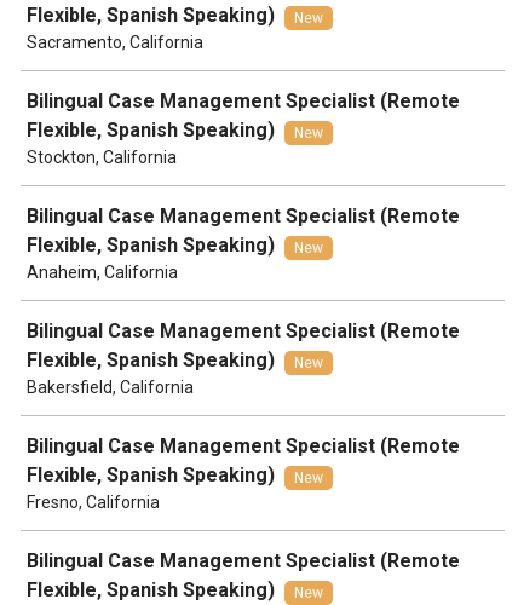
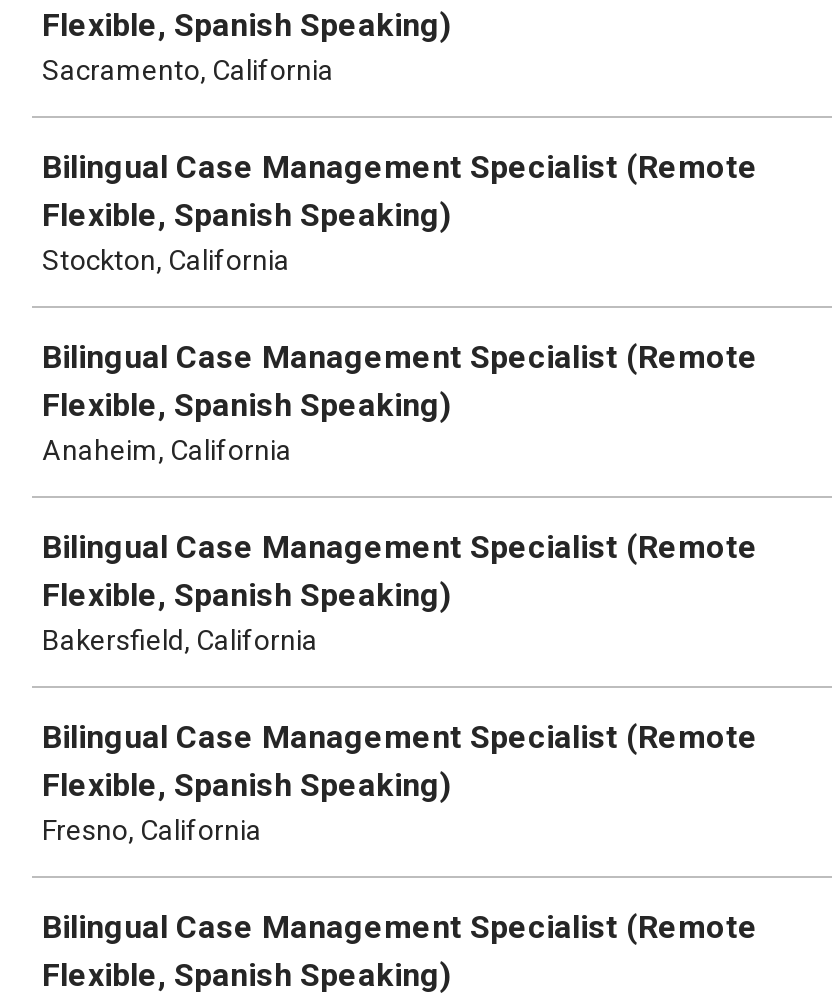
- New

- New

- New

- New

- New

- New
